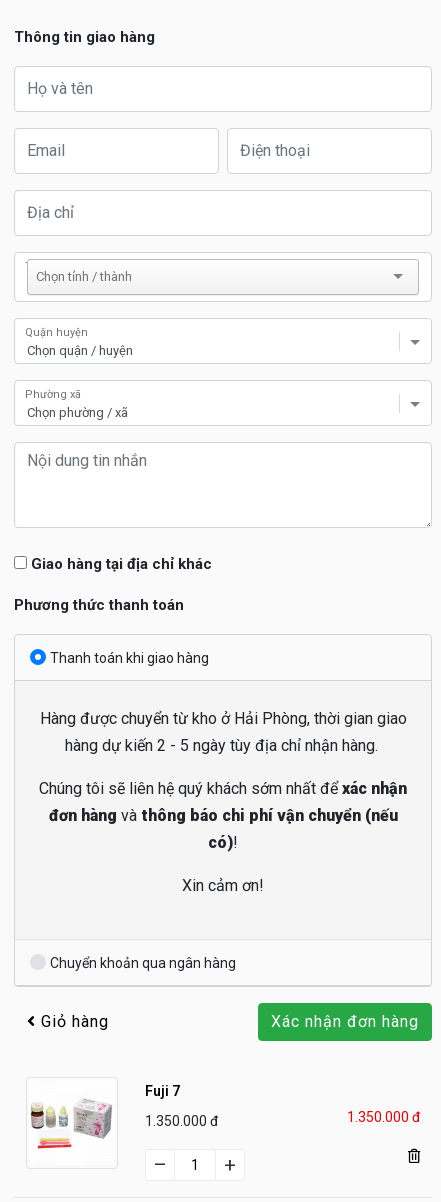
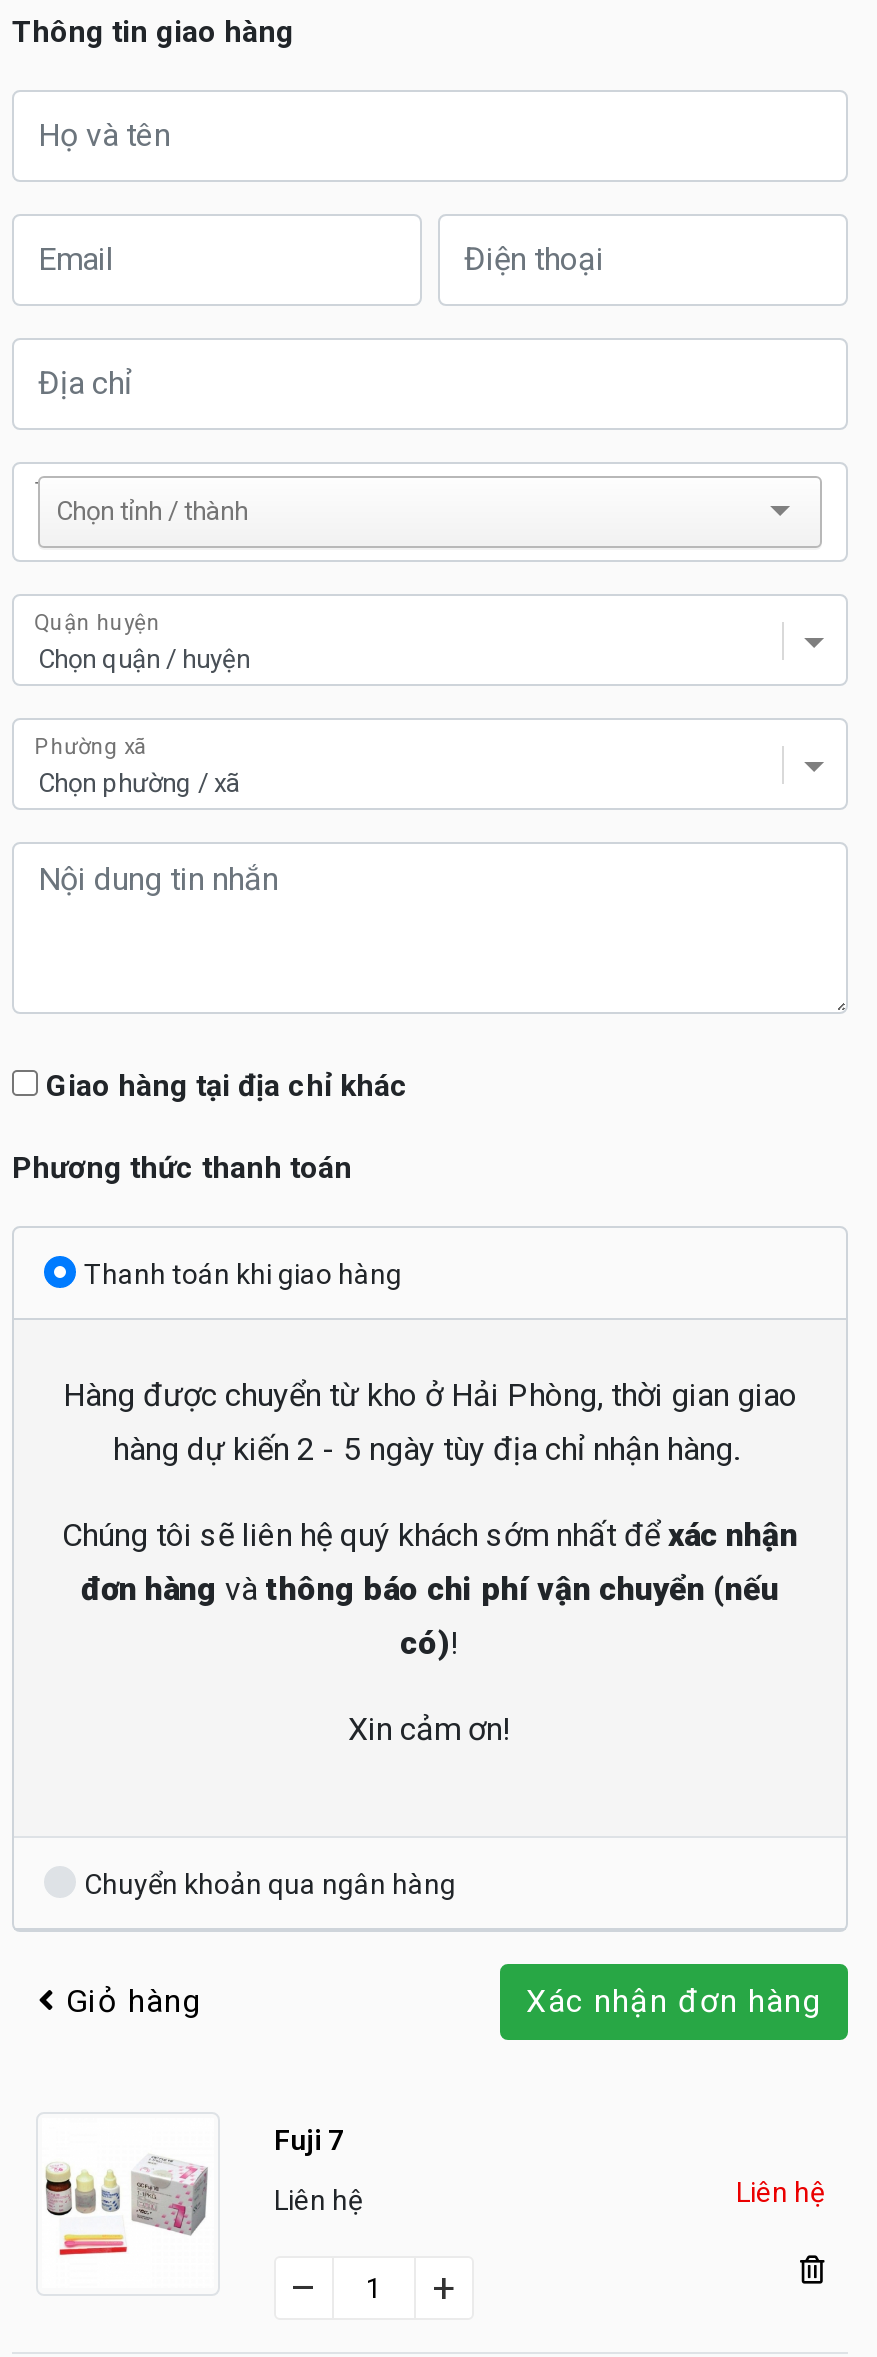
- 1.350.000 đ
+ Liên hệ

- 1.350.000 đ
+ Liên hệ
